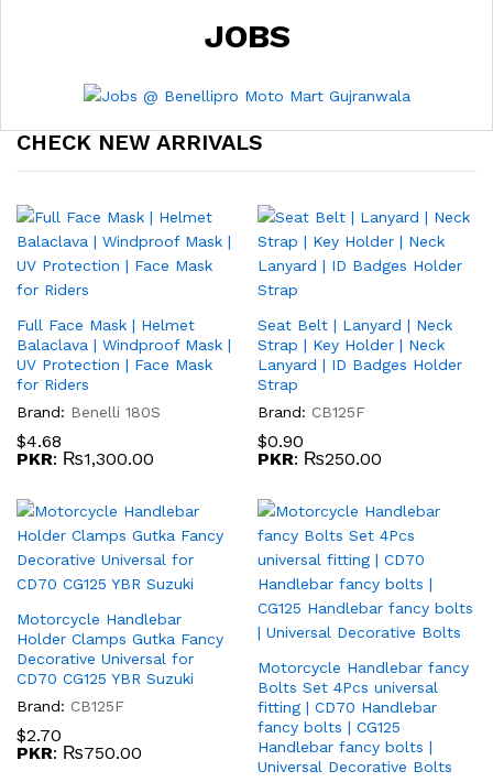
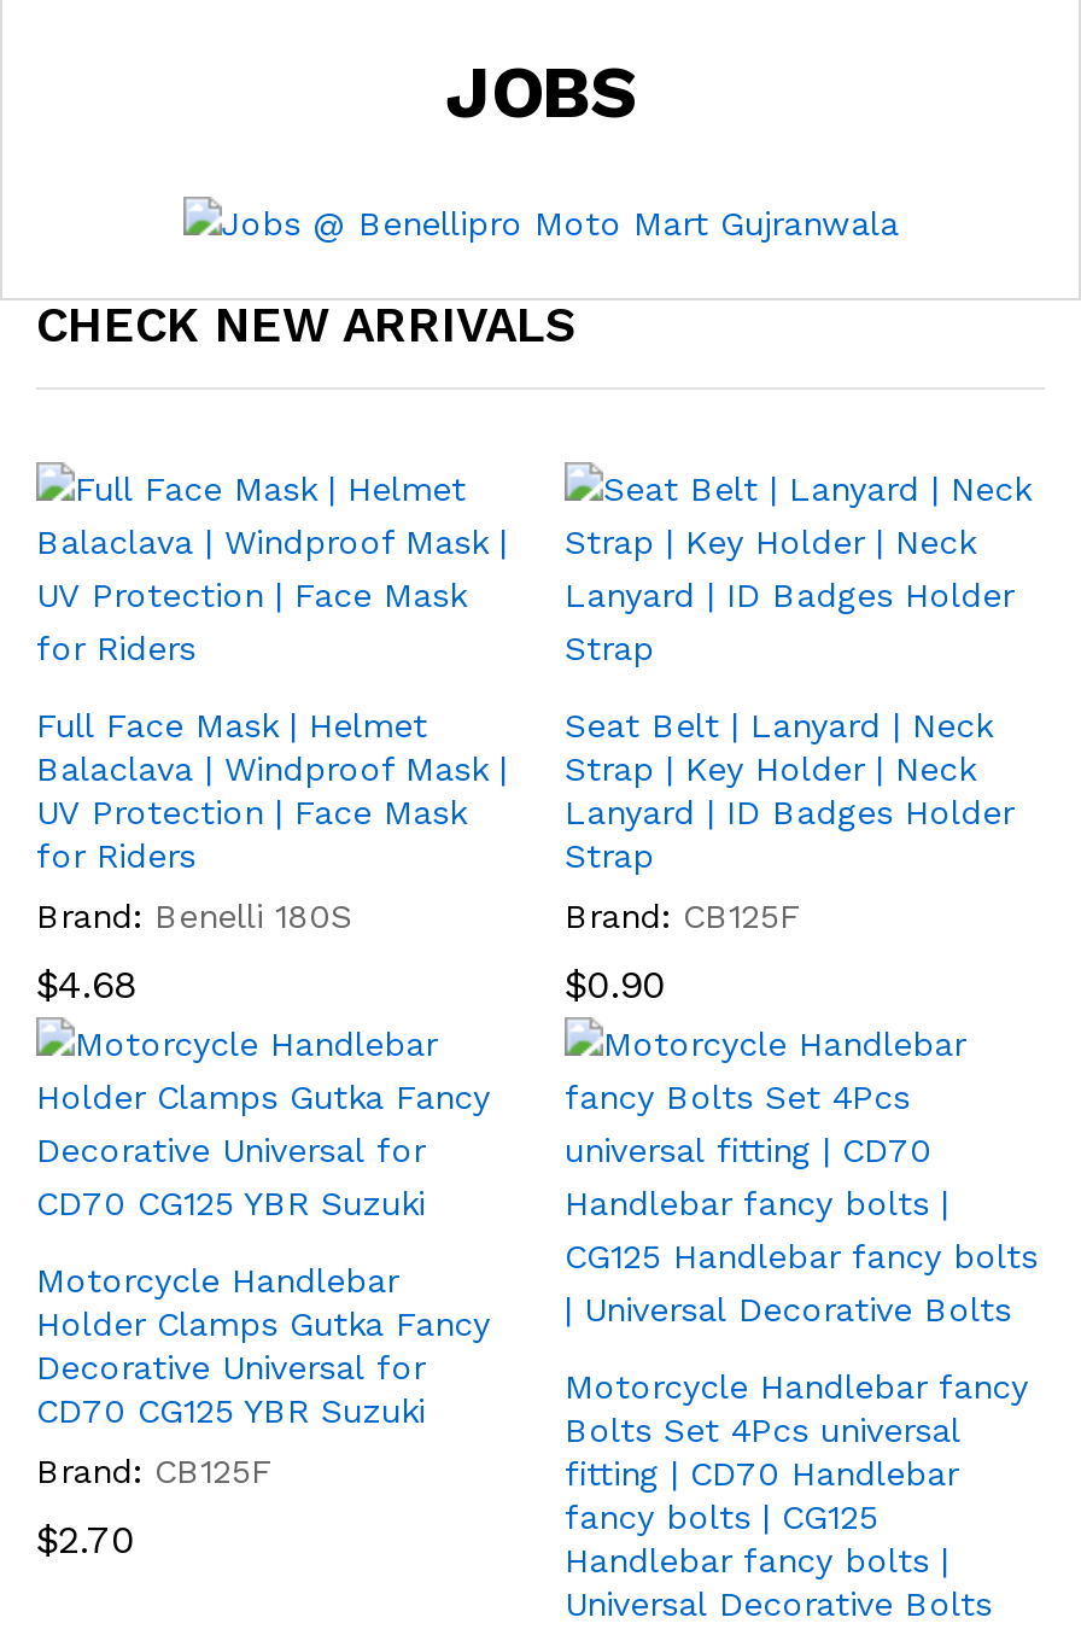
- PKR: ₨1,300.00

- PKR: ₨250.00

- PKR: ₨750.00
